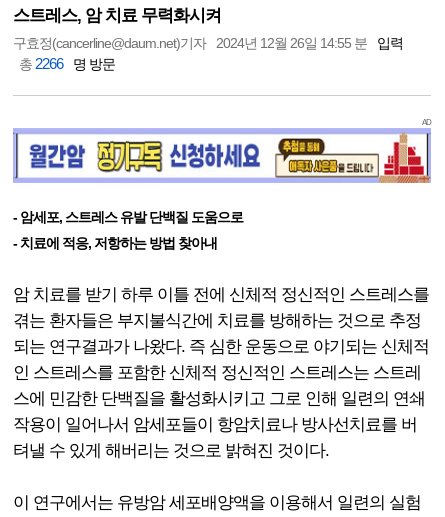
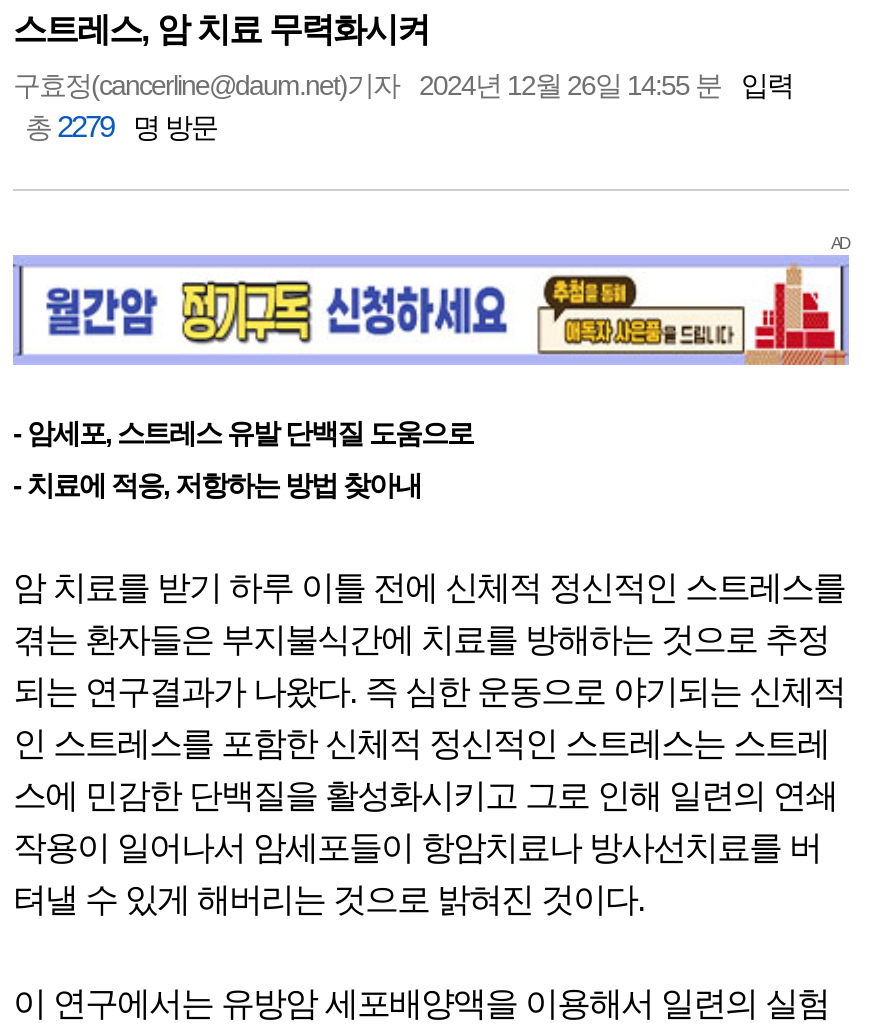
- 총 2266 명 방문
+ 총 2279 명 방문
